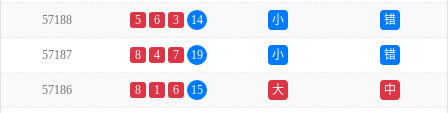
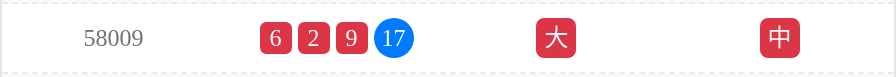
- 57188
- 5
+ 58009

- 3
- 14
- 小
- 错
- 57187
- 8
- 4
- 7
- 19
- 小
- 错
- 57186
- 8
- 1
- 6
- 15
+ 2
+ 9
+ 17
